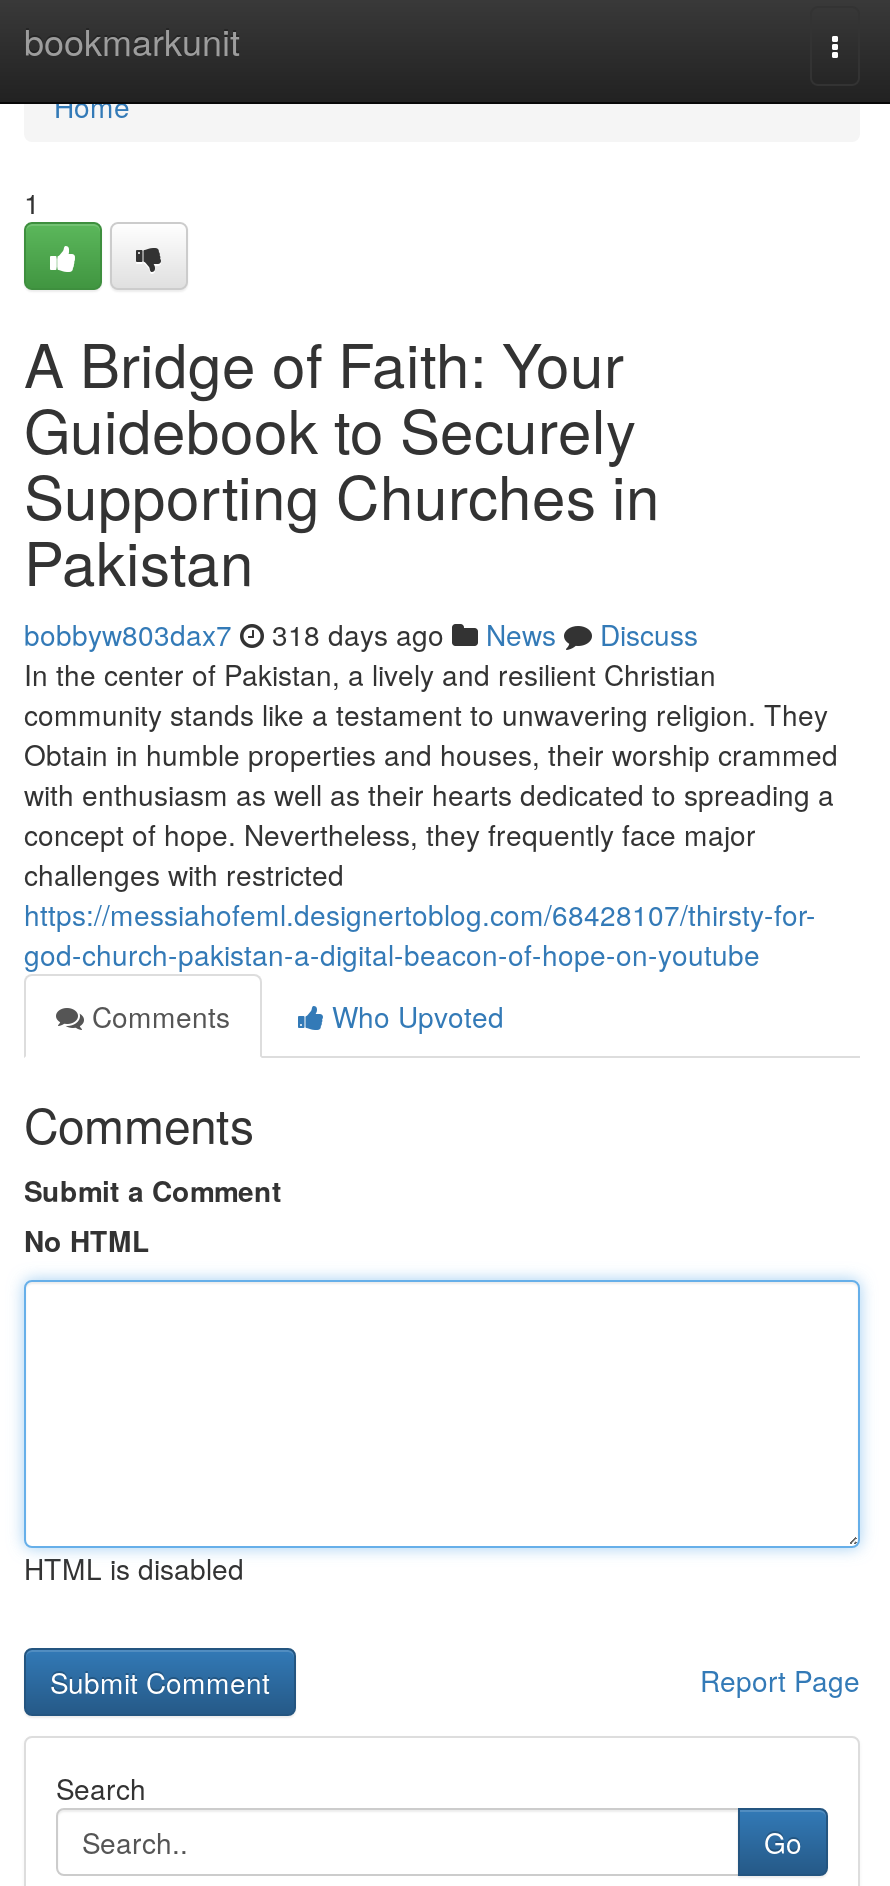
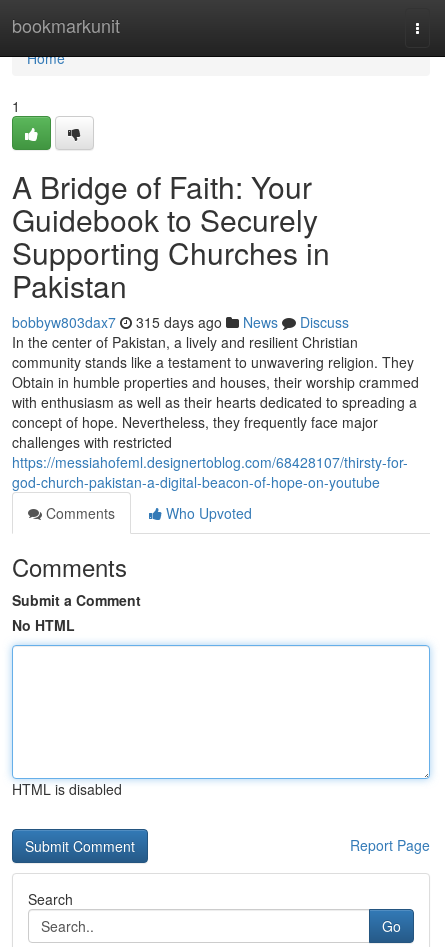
- bobbyw803dax7 318 days ago News Discuss
+ bobbyw803dax7 315 days ago News Discuss
